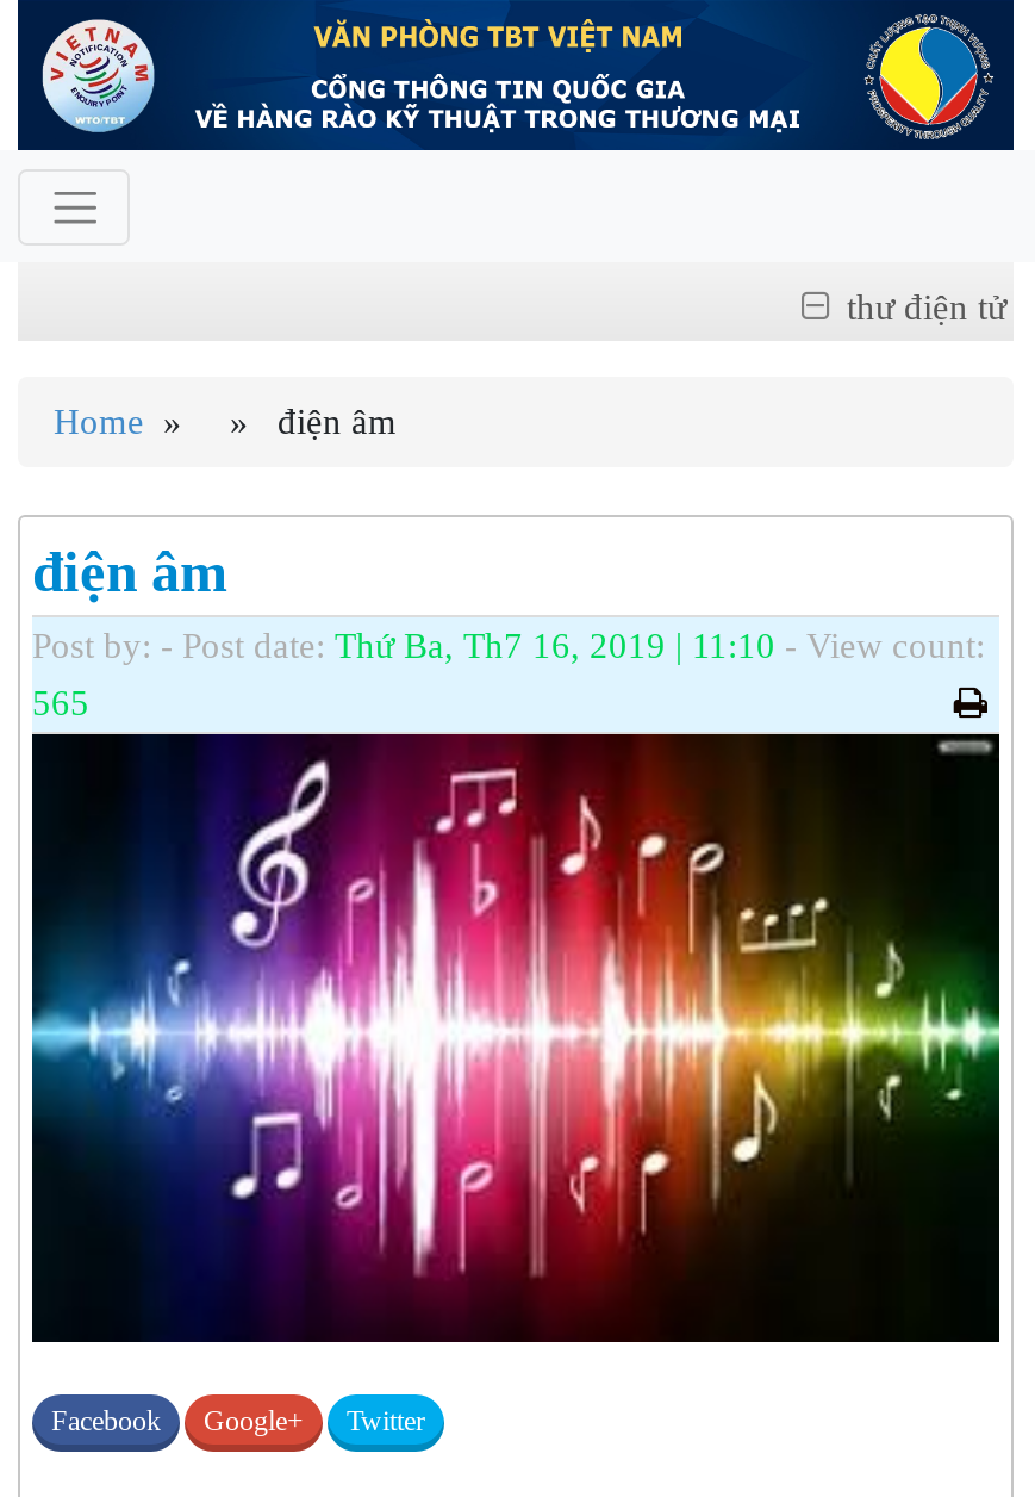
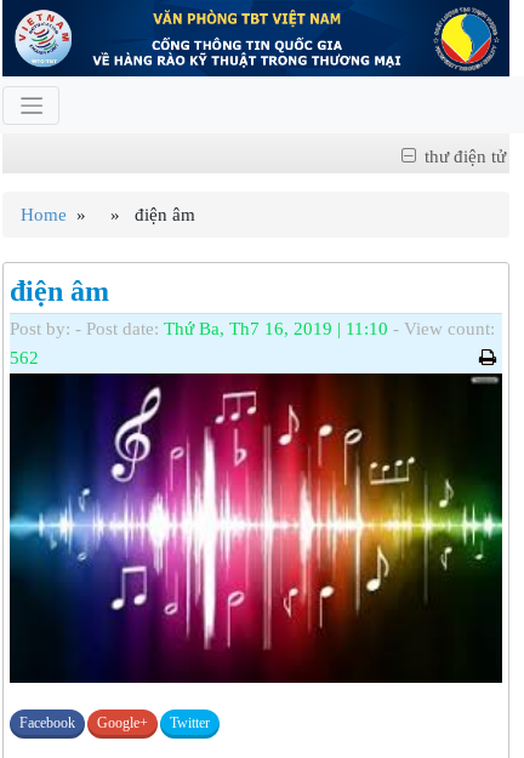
- 565
+ 562
